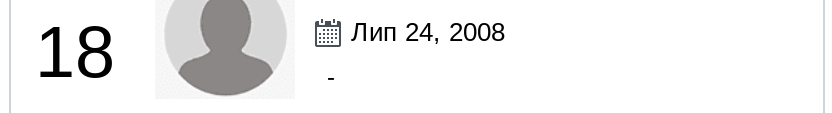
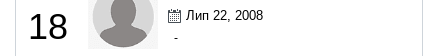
- Лип 24, 2008
+ Лип 22, 2008
